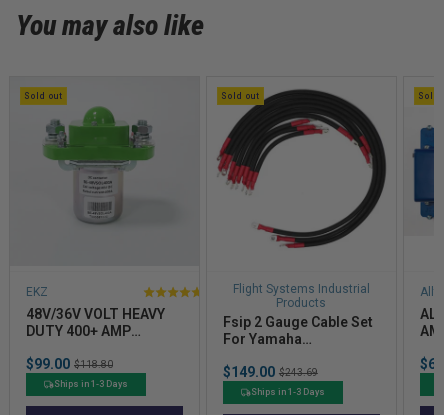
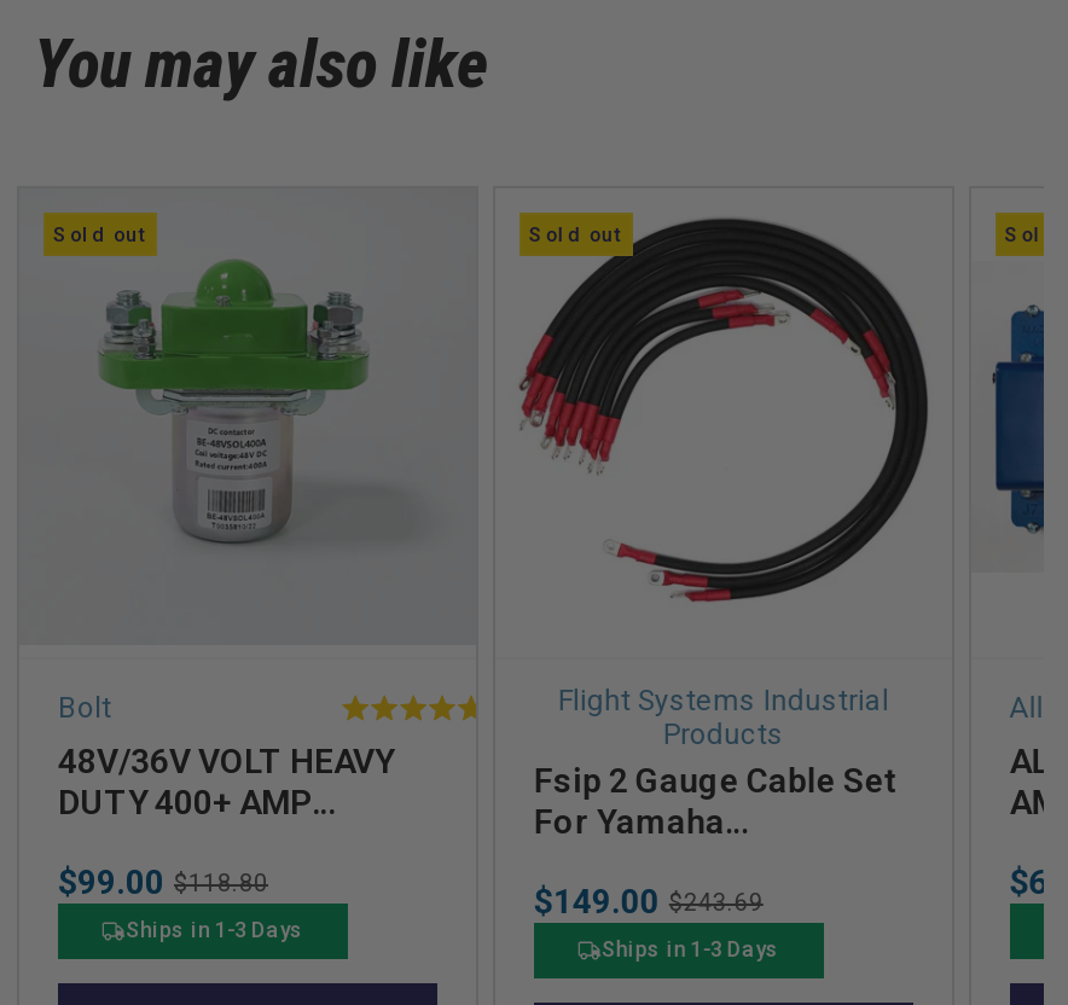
- EKZ
+ Bolt
